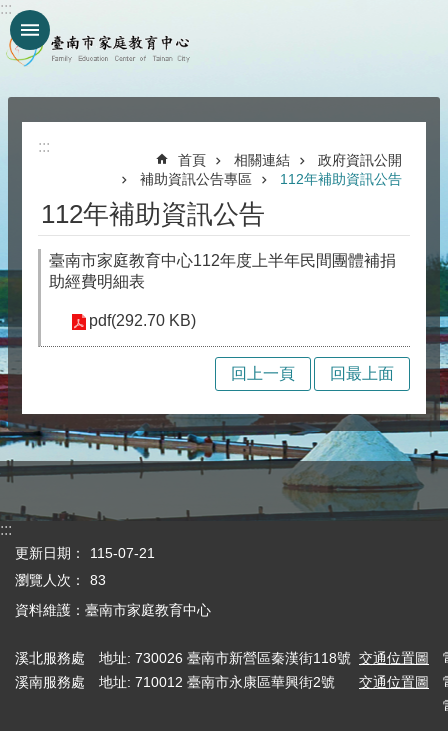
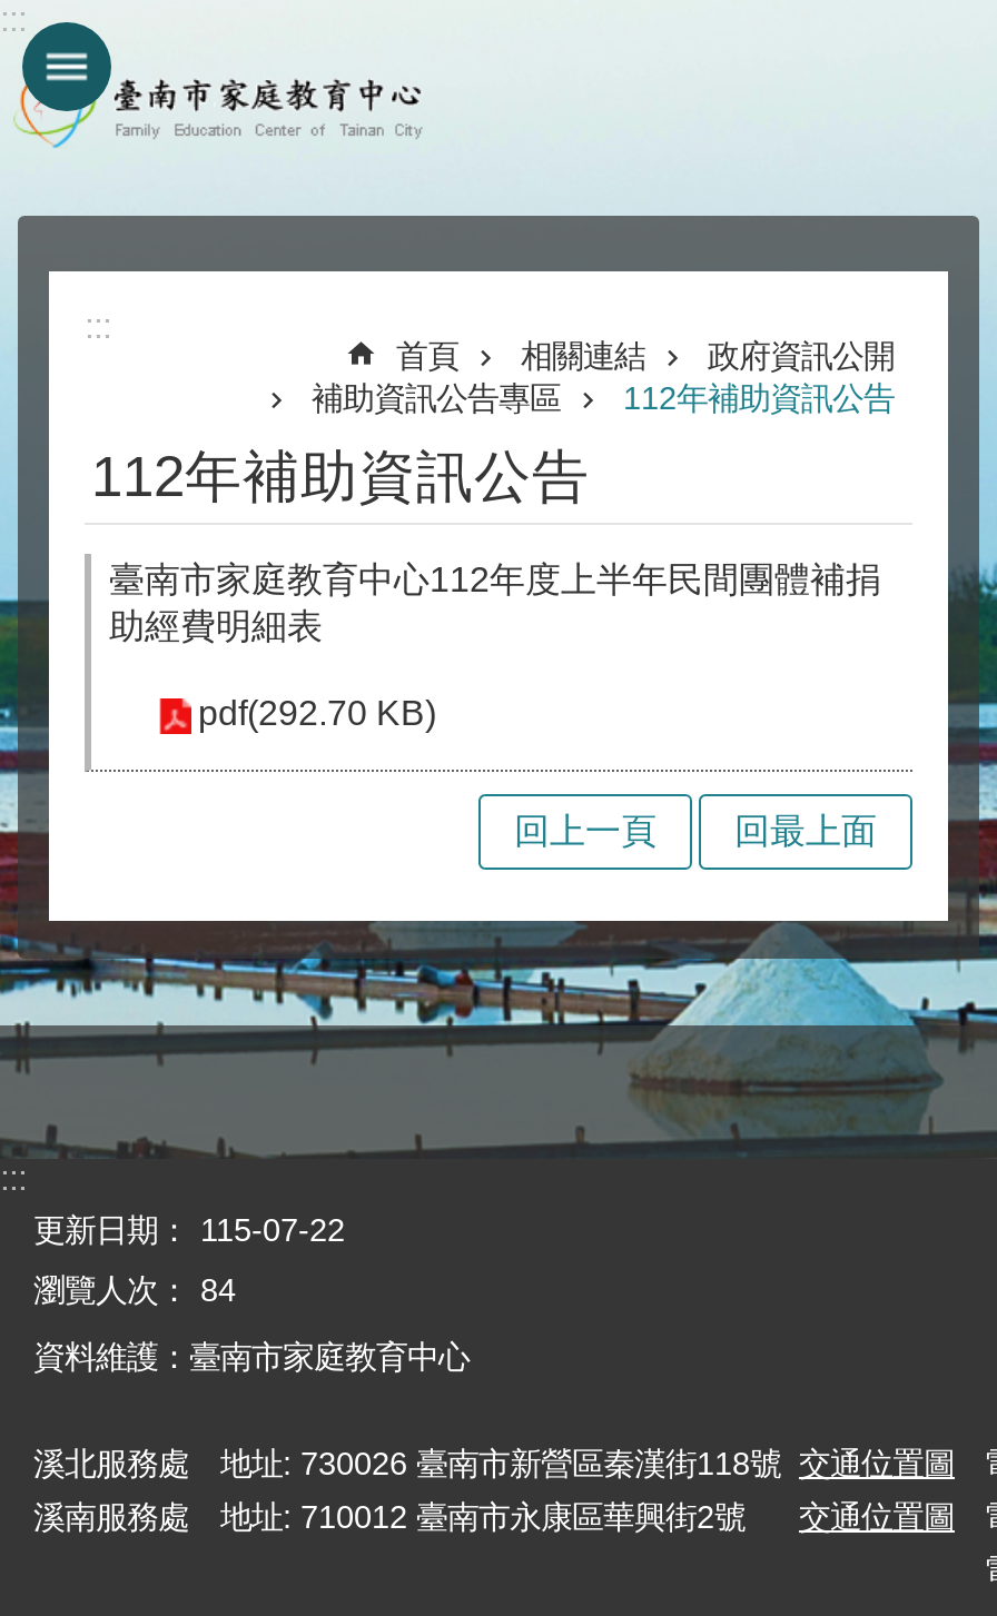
- 更新日期： 115-07-21
+ 更新日期： 115-07-22

- 瀏覽人次： 83
+ 瀏覽人次： 84
